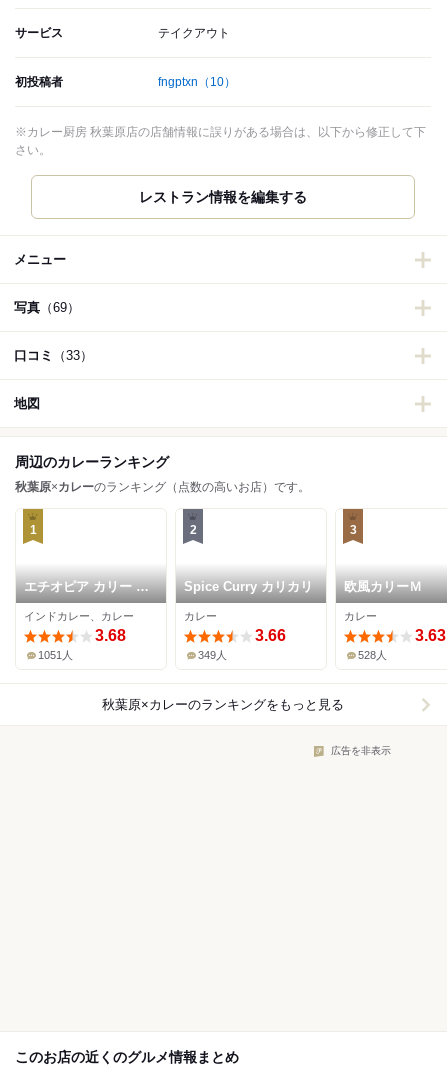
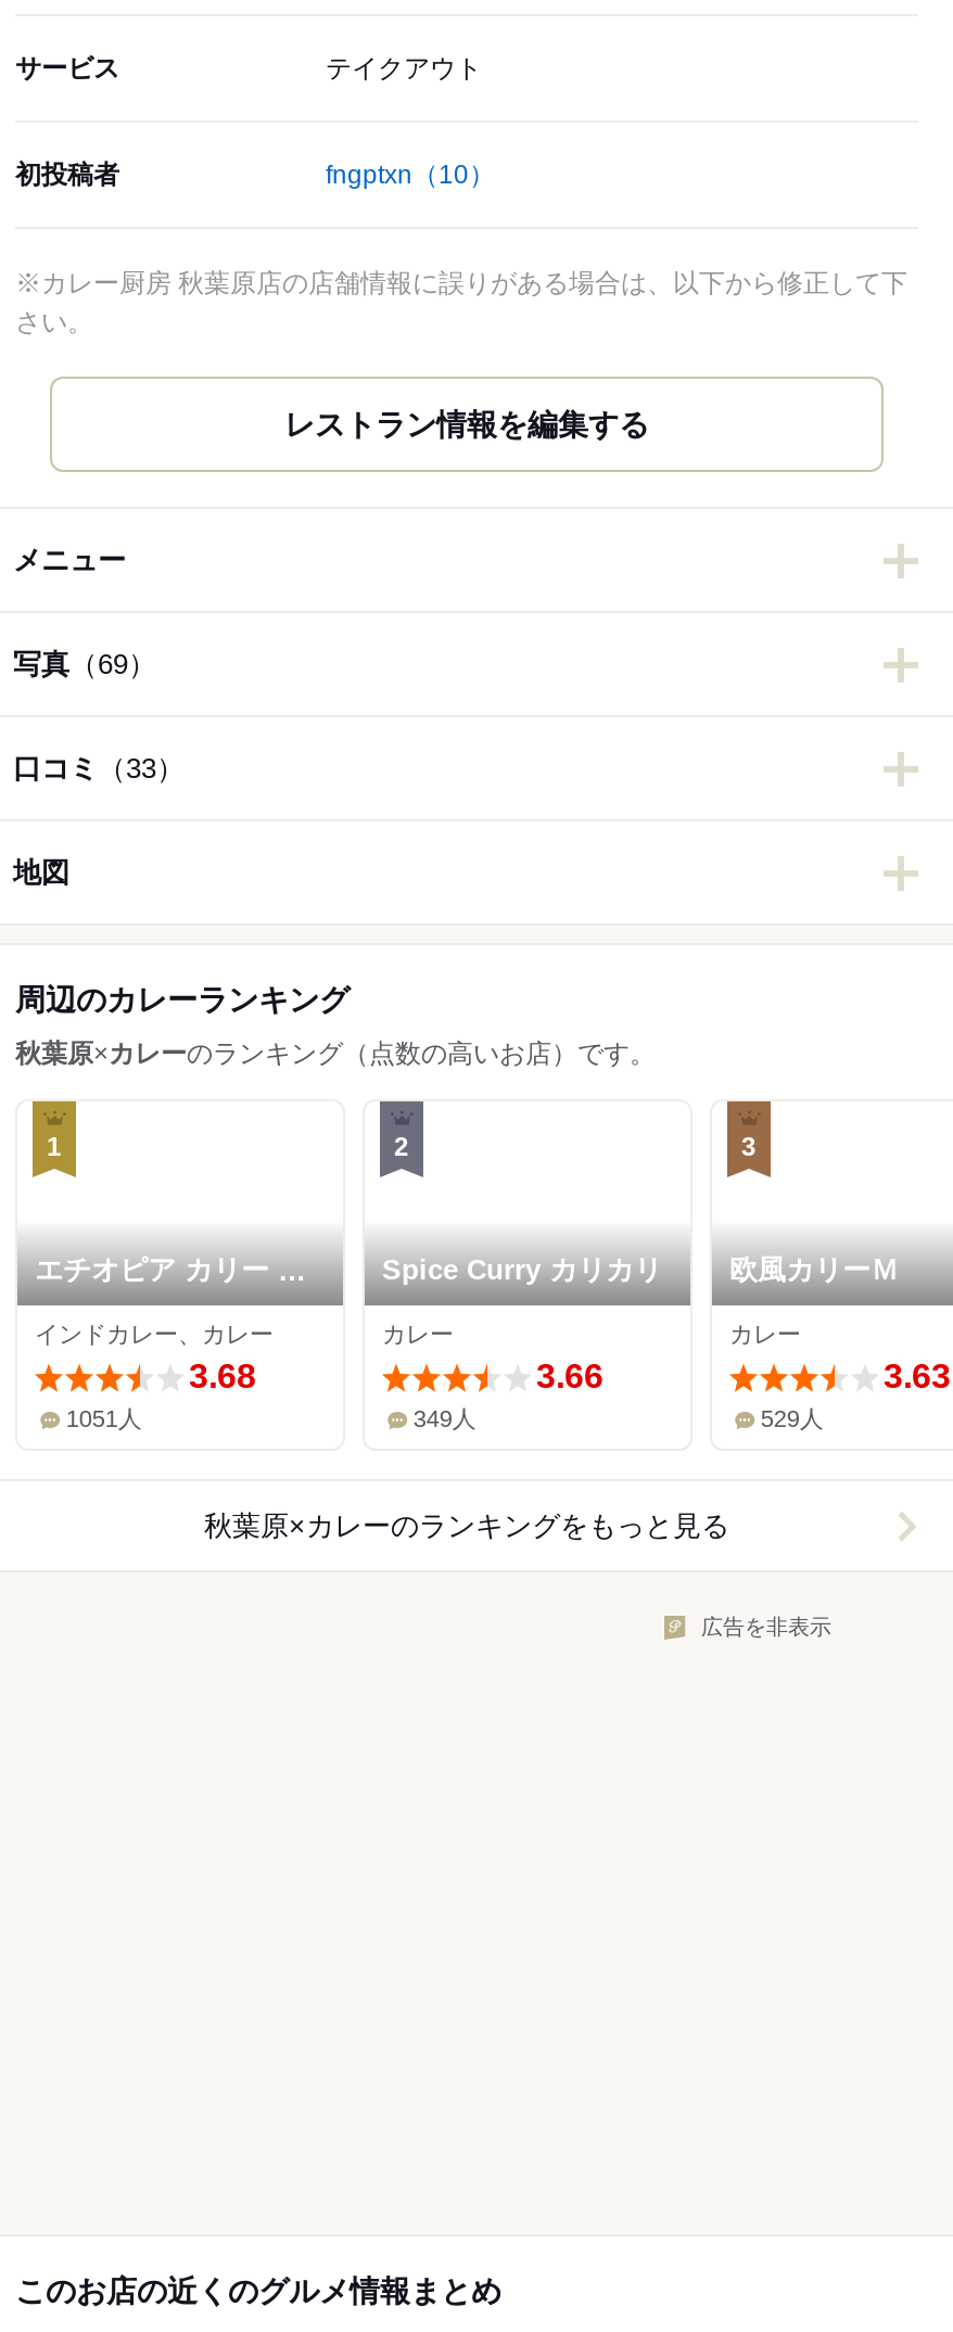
- 528人
+ 529人
